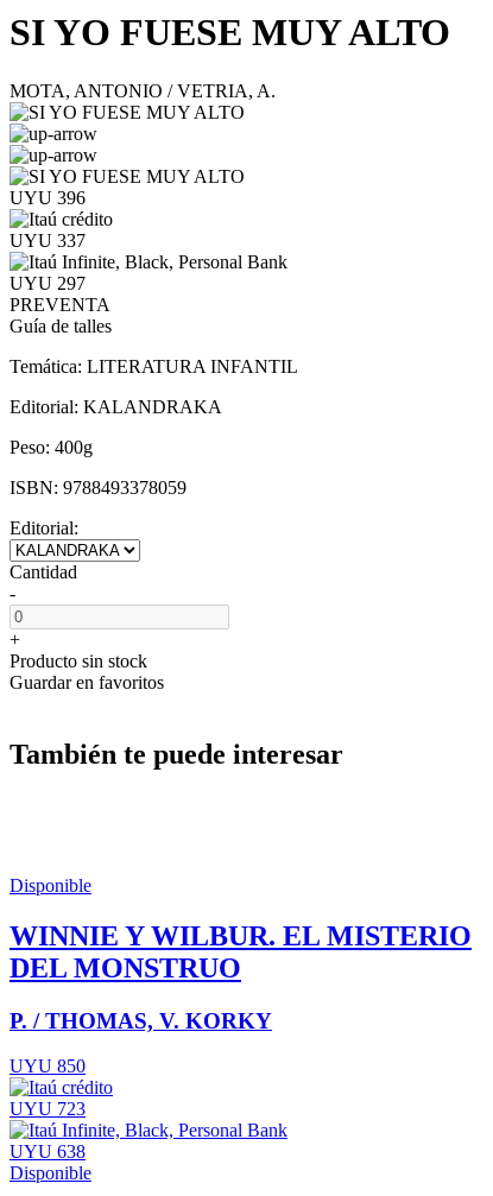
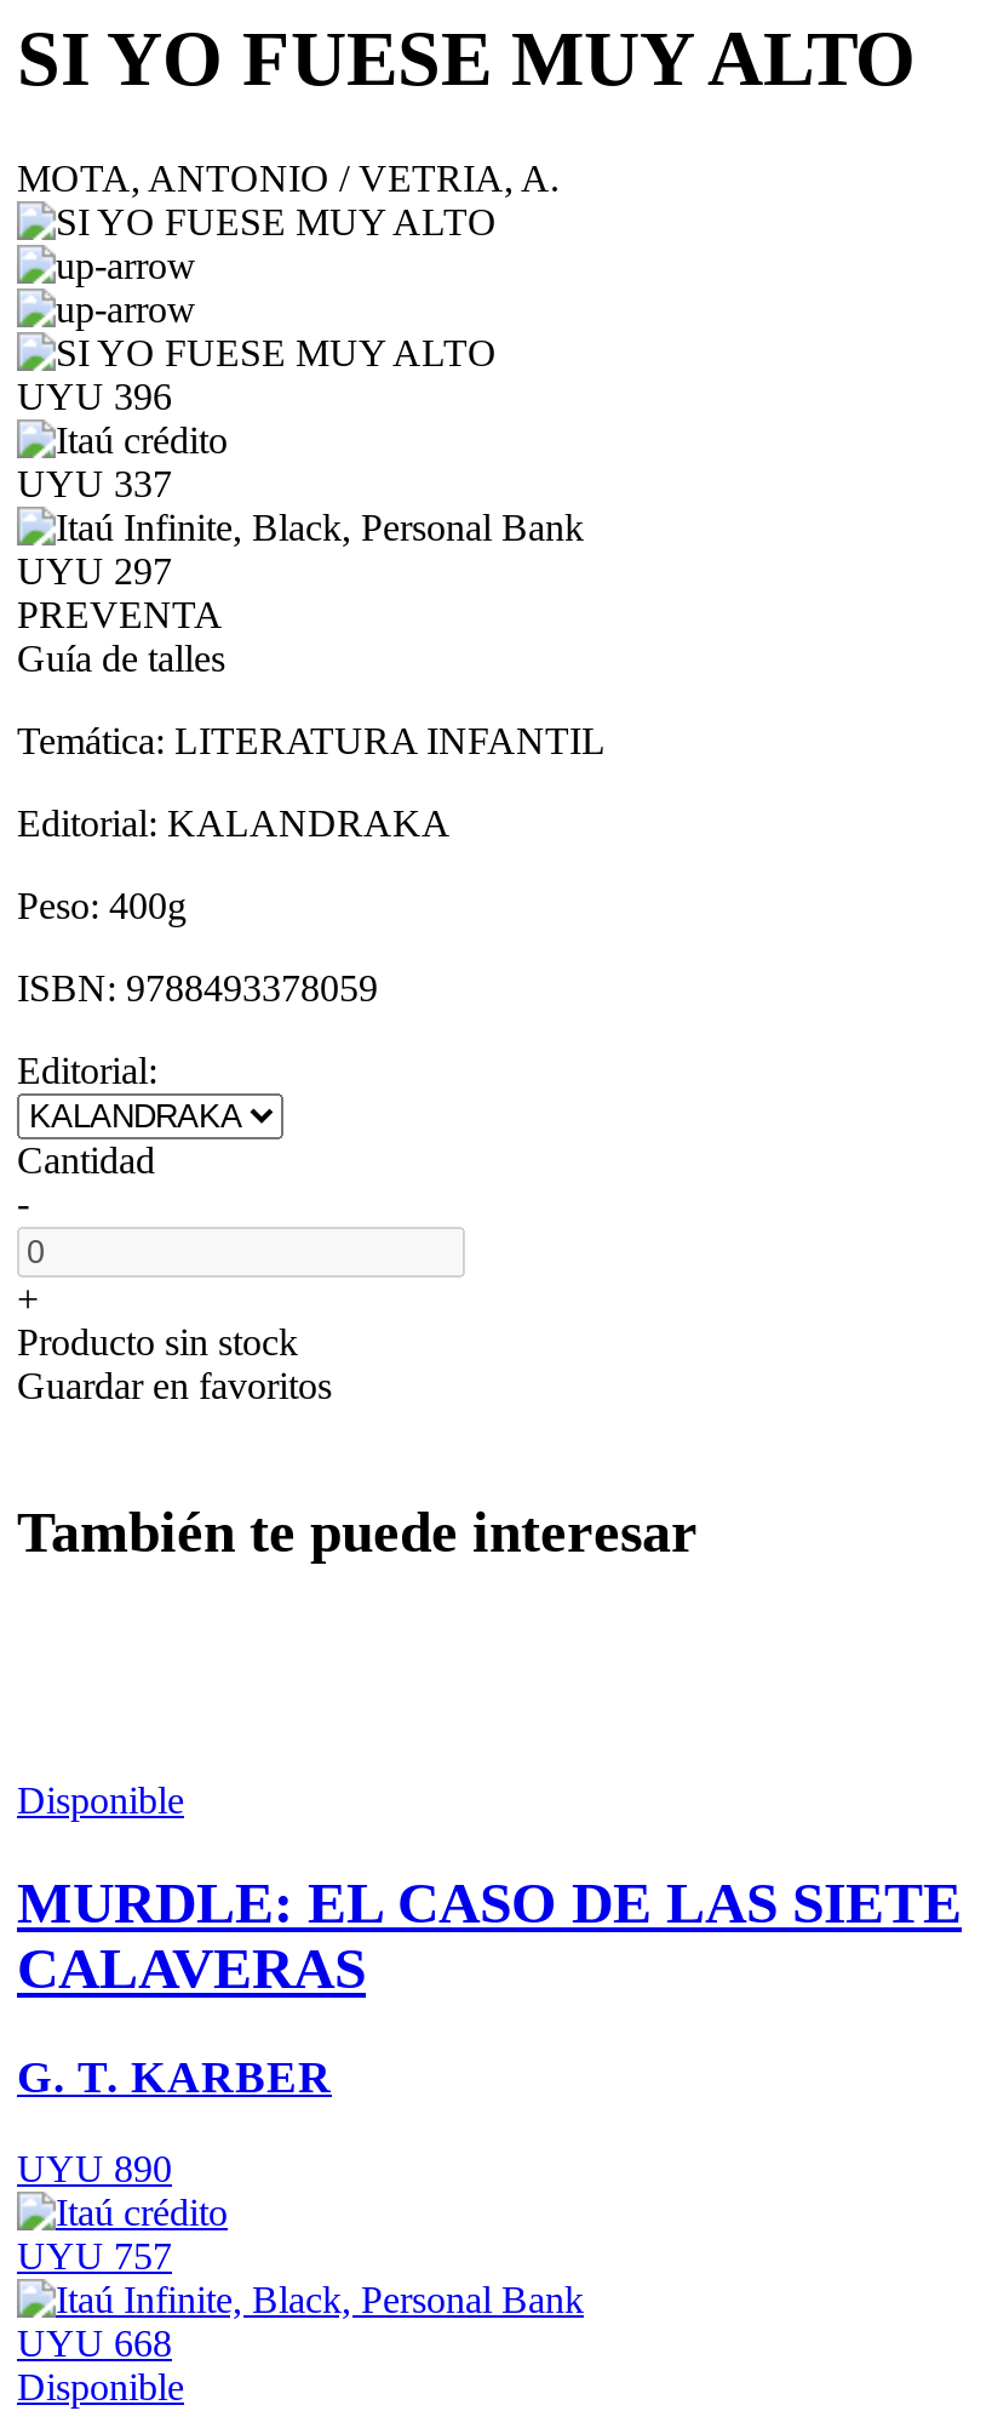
- WINNIE Y WILBUR. EL MISTERIO
- DEL MONSTRUO
+ MURDLE: EL CASO DE LAS SIETE
+ CALAVERAS

- P. / THOMAS, V. KORKY
+ G. T. KARBER

- UYU 850
+ UYU 890

- UYU 723
+ UYU 757

- UYU 638
+ UYU 668
